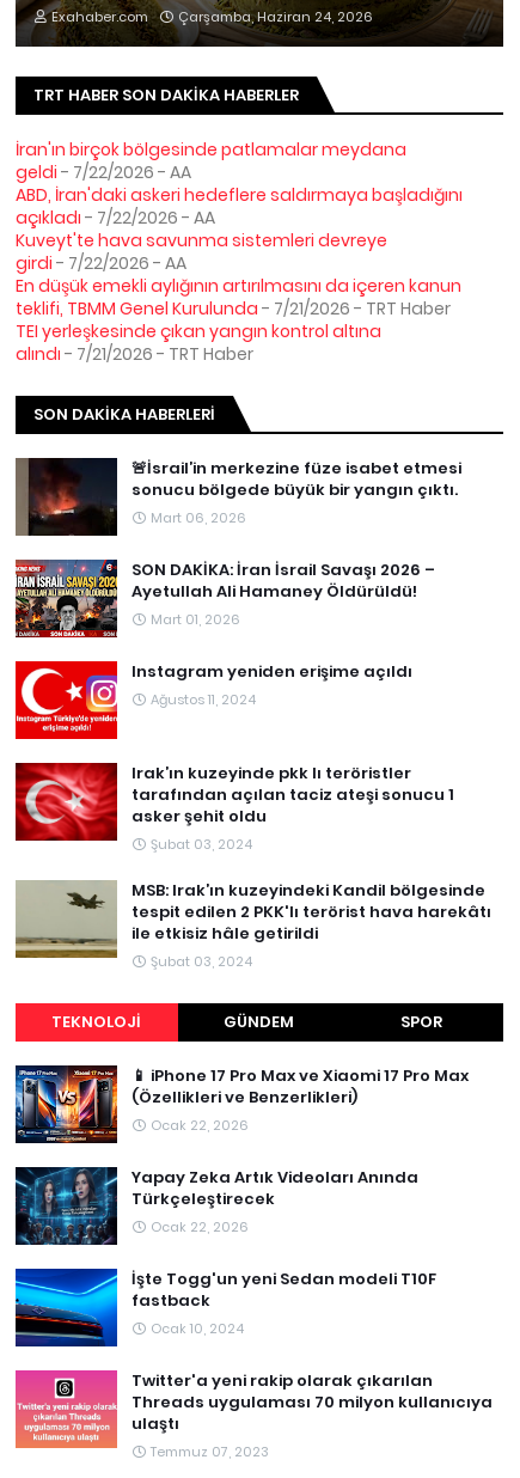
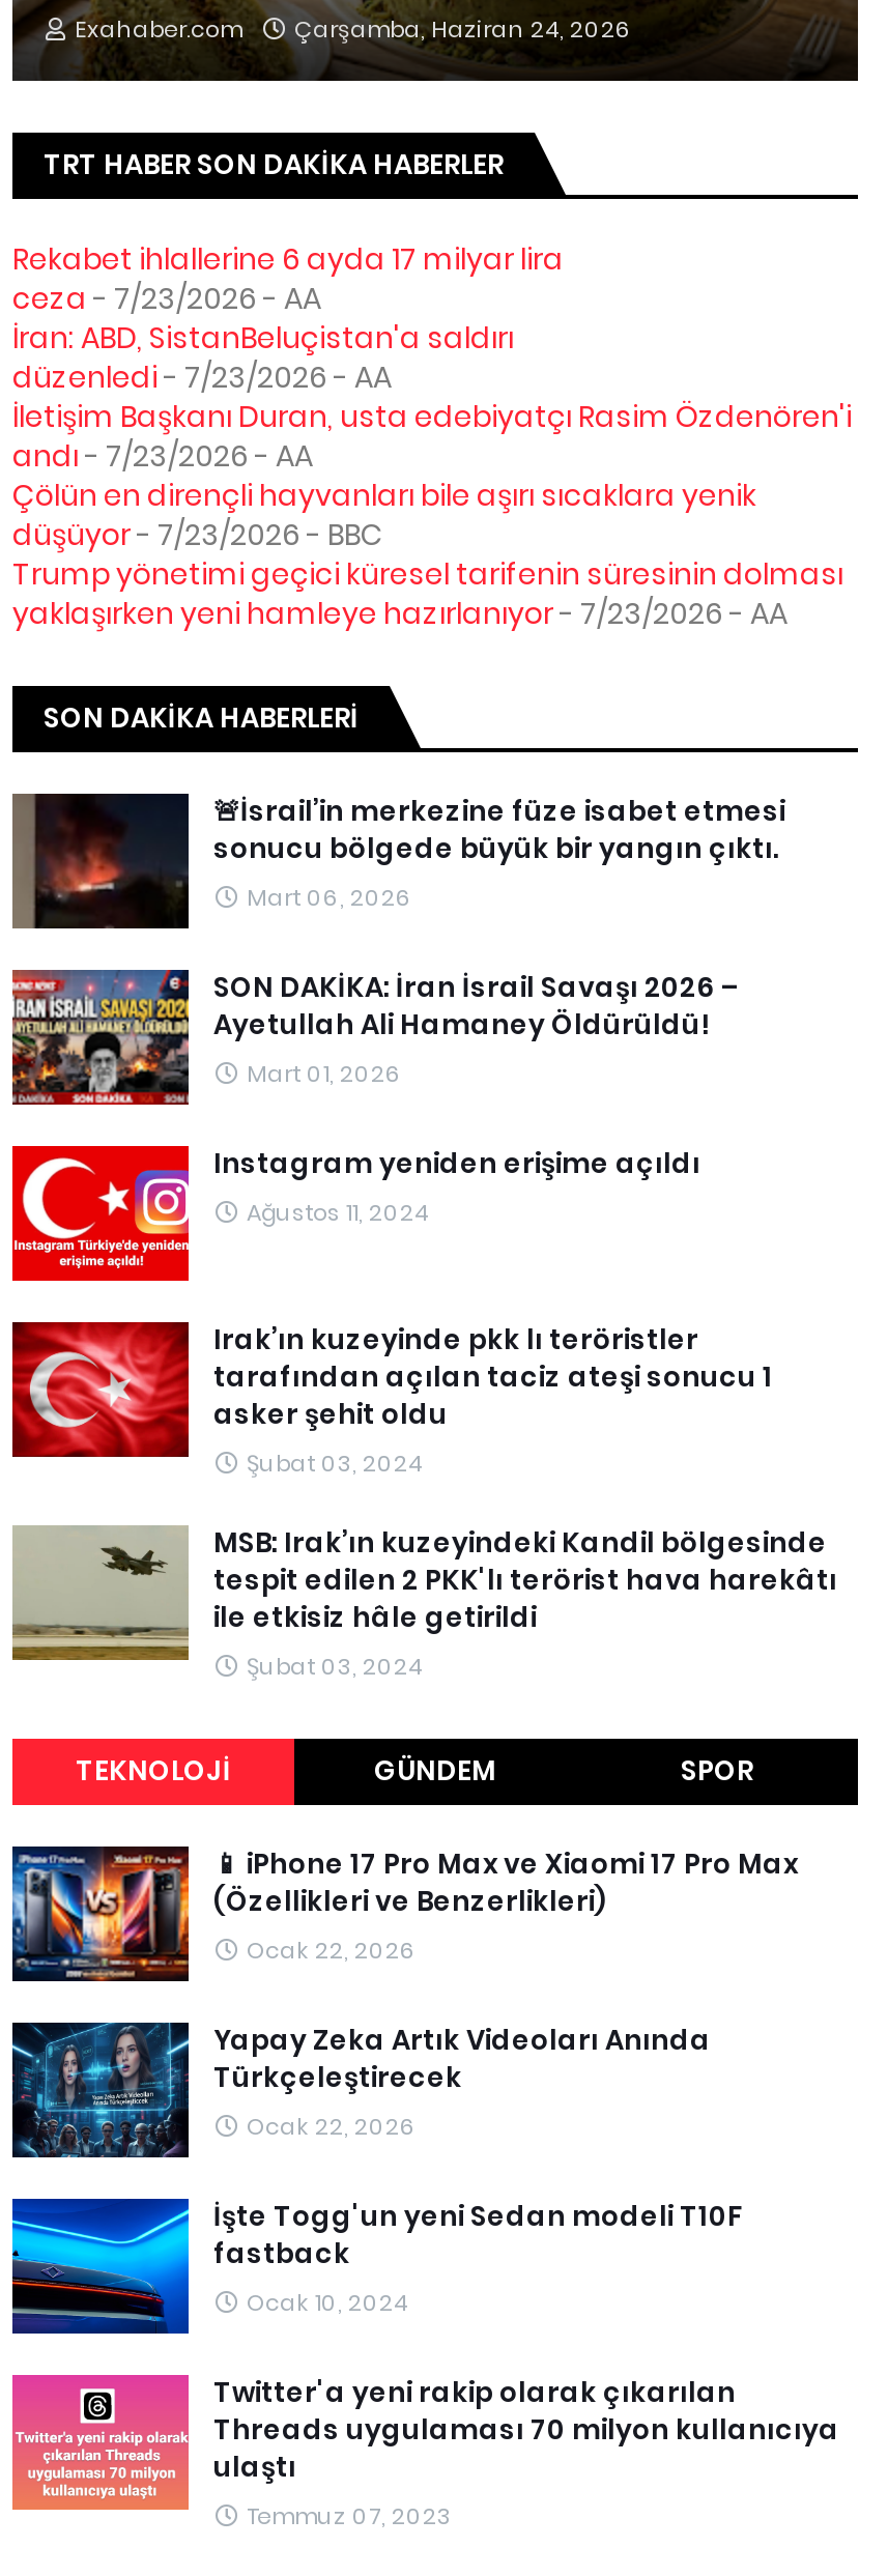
- İran'ın birçok bölgesinde patlamalar meydana
- geldi - 7/22/2026 - AA
- ABD, İran'daki askeri hedeflere saldırmaya başladığını
- açıkladı - 7/22/2026 - AA
- Kuveyt'te hava savunma sistemleri devreye
- girdi - 7/22/2026 - AA
- En düşük emekli aylığının artırılmasını da içeren kanun
- teklifi, TBMM Genel Kurulunda- 7/21/2026- TRT Haber
- TEI yerleşkesinde çıkan yangın kontrol altına
- alındı- 7/21/2026 - TRT Haber
+ Rekabet ihlallerine 6 ayda 17 milyar lira
+ ceza - 7/23/2026 - AA
+ İran: ABD, SistanBeluçistan'a saldırı
+ düzenledi - 7/23/2026 - AA
+ İletişim Başkanı Duran, usta edebiyatçı Rasim Özdenören'i
+ andı - 7/23/2026 - AA
+ Çölün en dirençli hayvanları bile aşırı sıcaklara yenik
+ düşüyor- 7/23/2026- BBC
+ Trump yönetimi geçici küresel tarifenin süresinin dolması
+ yaklaşırken yeni hamleye hazırlanıyor- 7/23/2026 - AA
